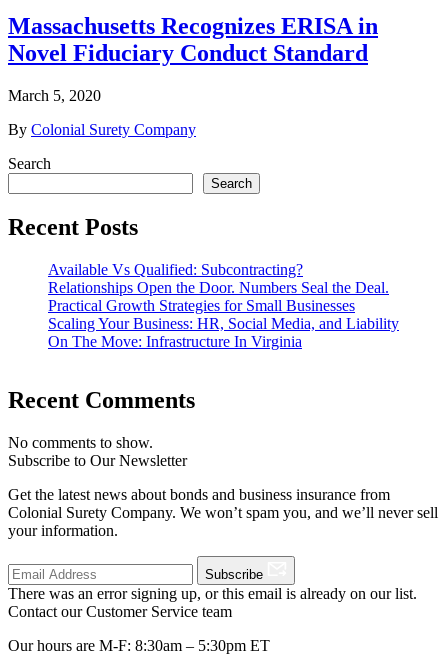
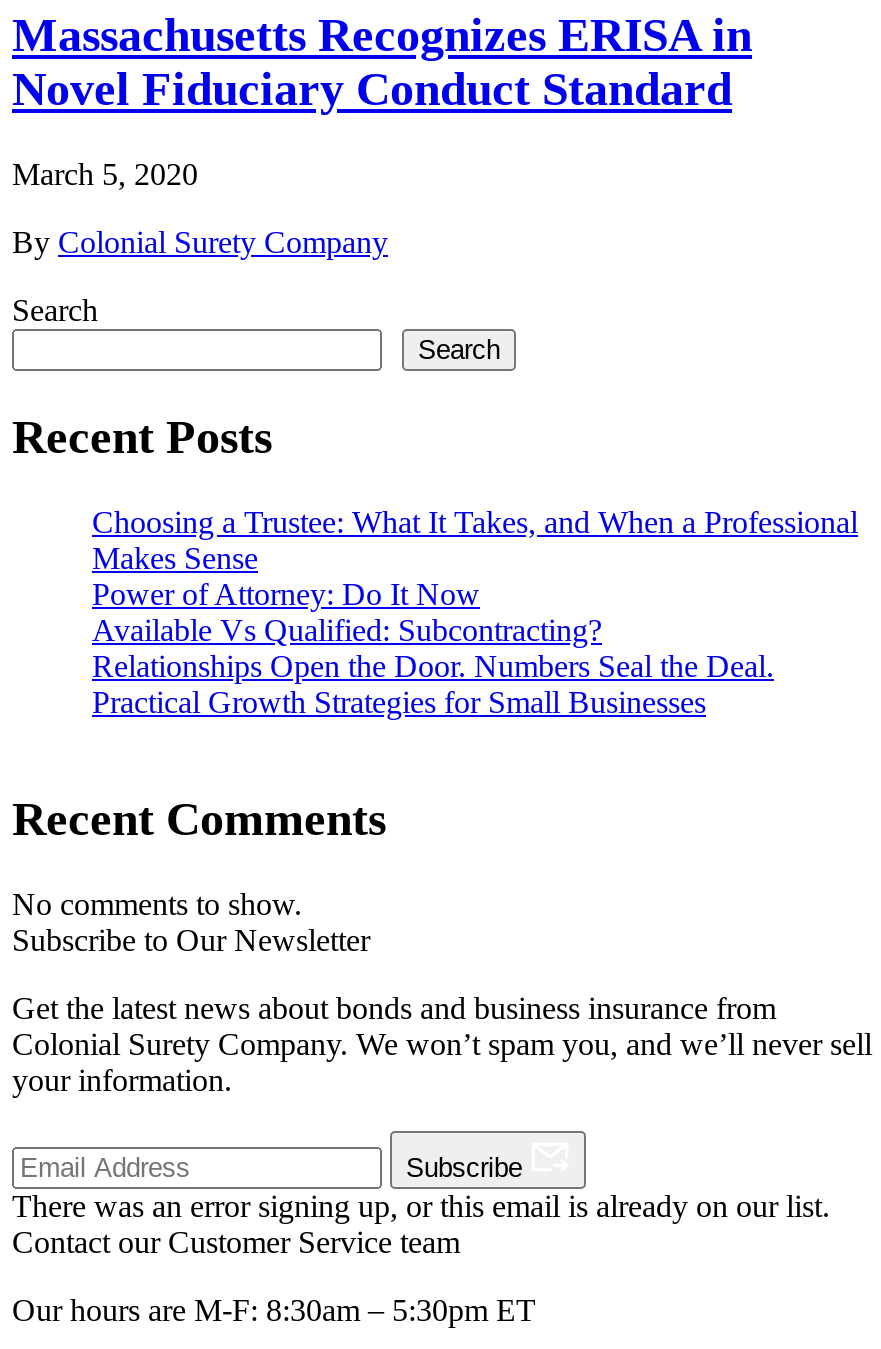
+ Choosing a Trustee: What It Takes, and When a Professional
+ Makes Sense
+ Power of Attorney: Do It Now

moved down: Available Vs Qualified: Subcontracting? | Relationships Open the Door. Numbers Seal the Deal. | Practical Growth Strategies for Small Businesses

- Scaling Your Business: HR, Social Media, and Liability
- On The Move: Infrastructure In Virginia
